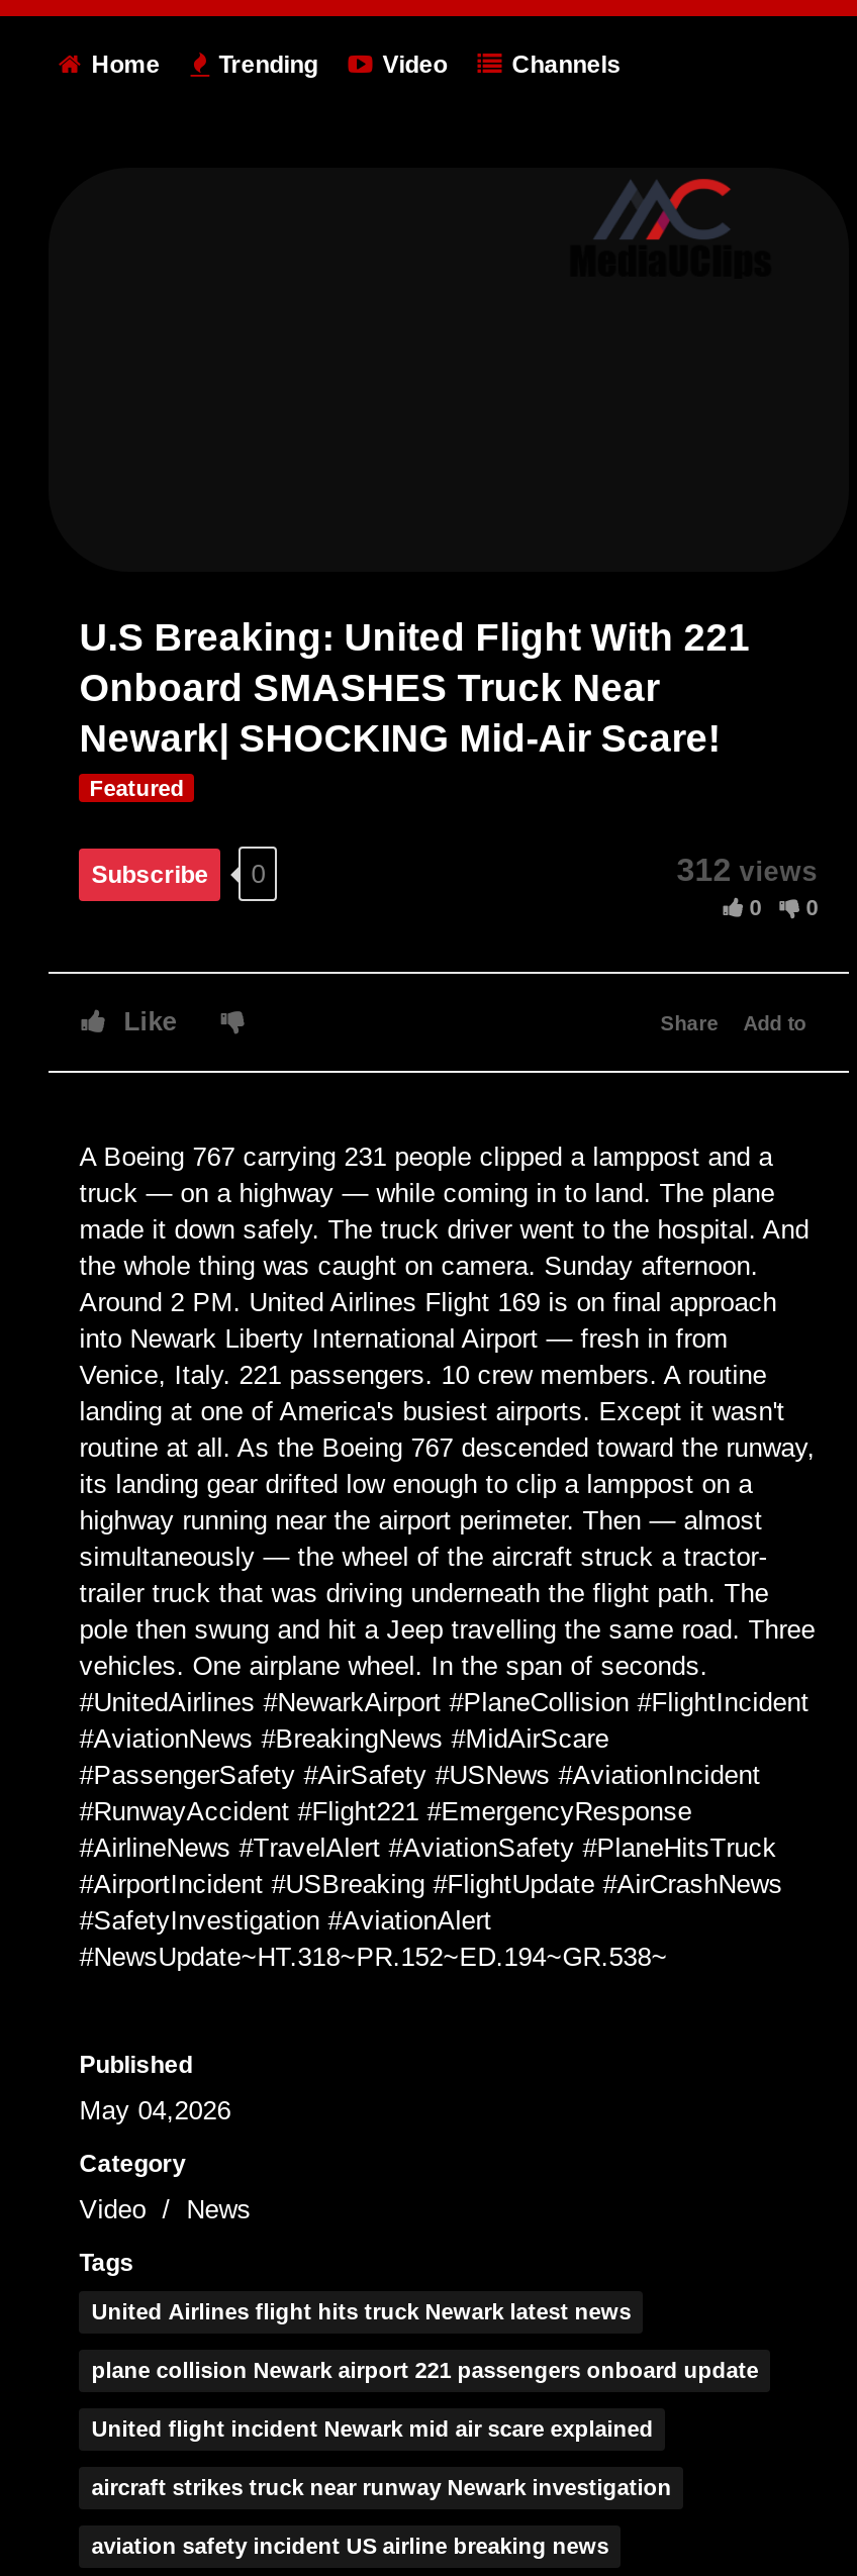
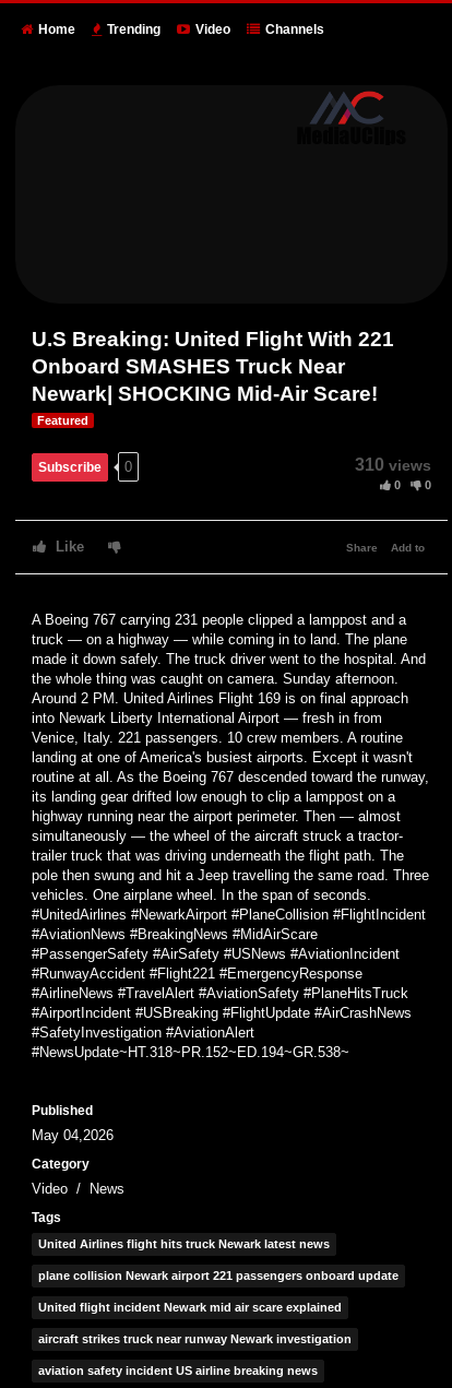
- 312 views
+ 310 views
